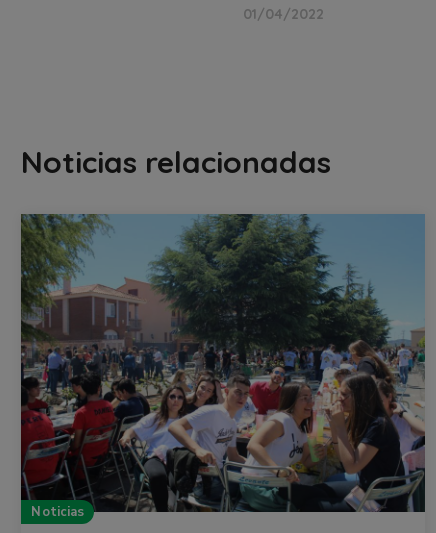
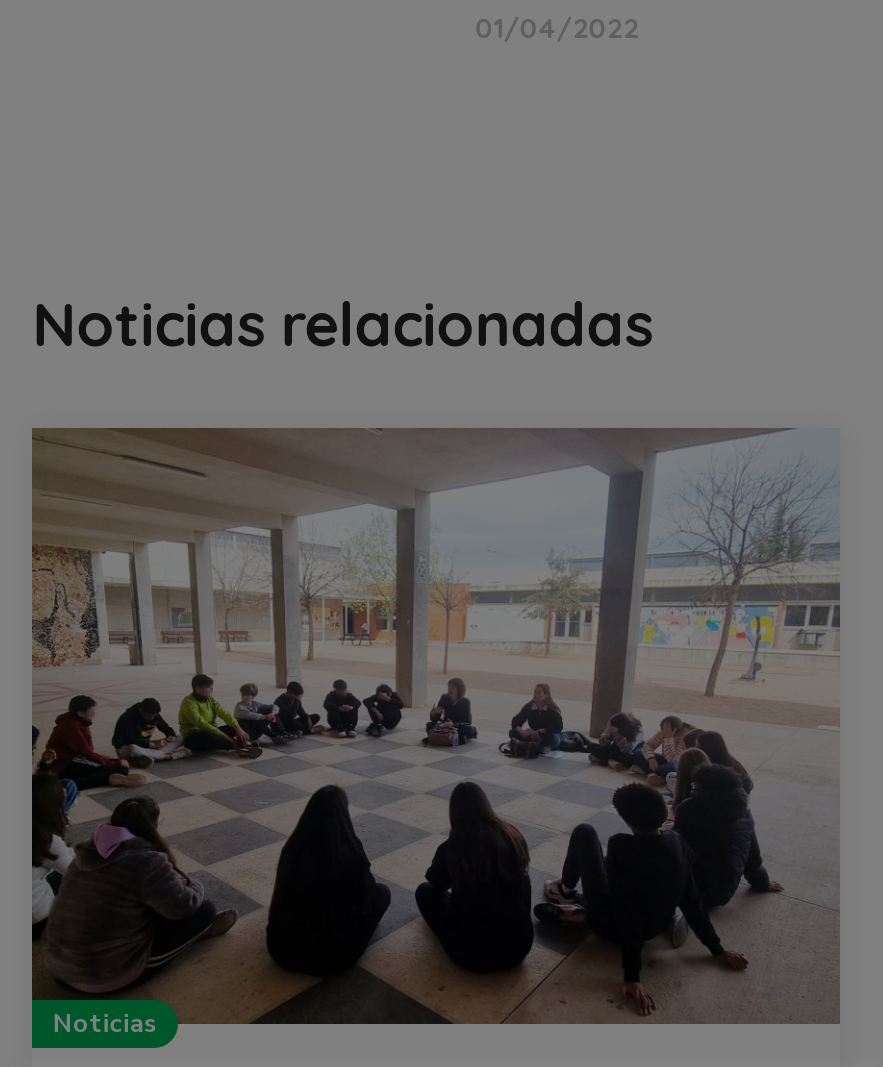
- [image]
+ [image]
